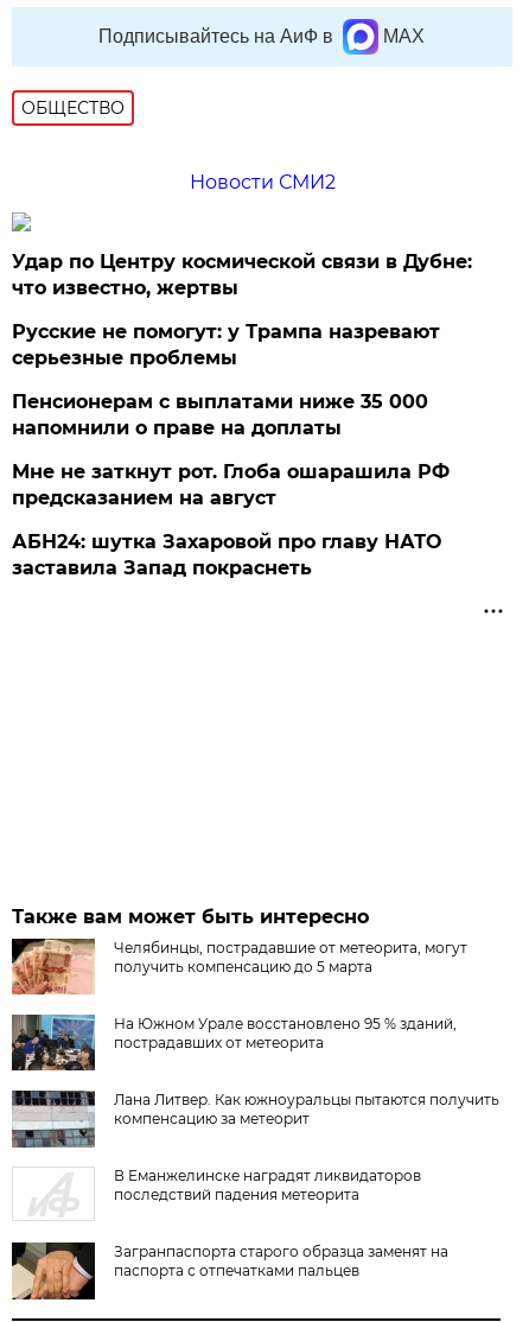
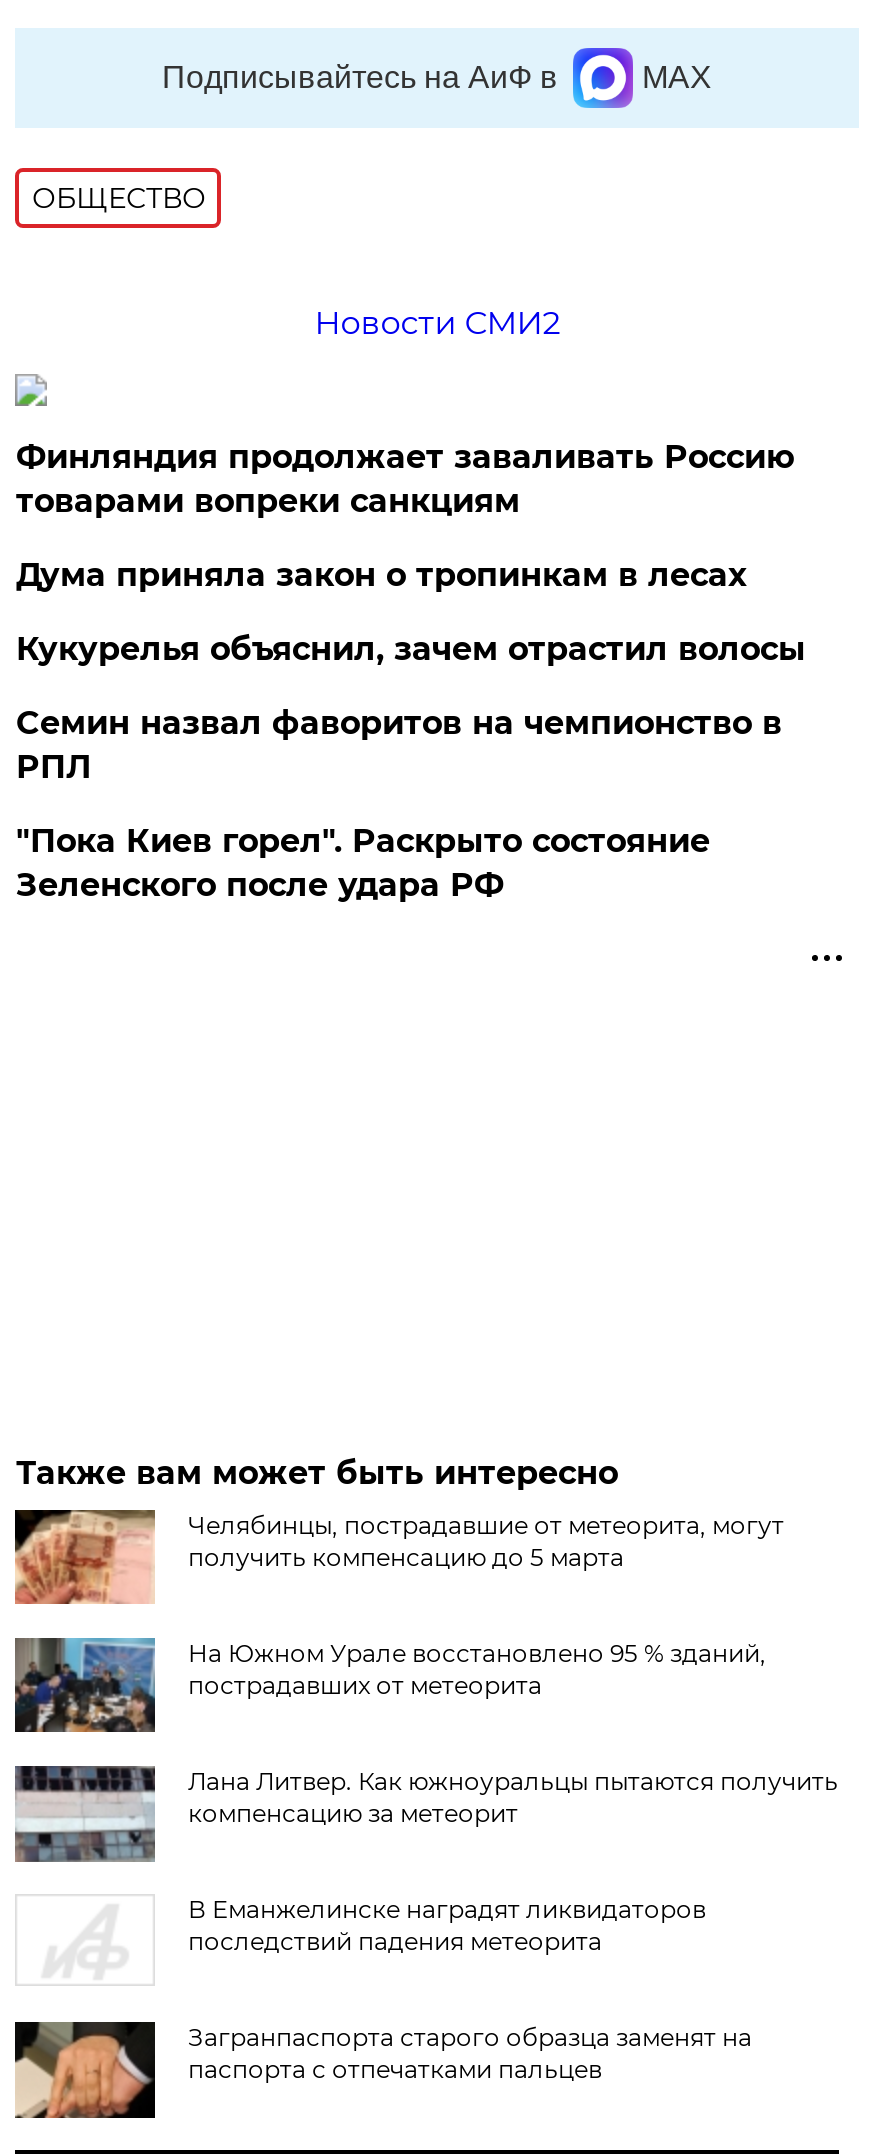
- Удар по Центру космической связи в Дубне:
- что известно, жертвы
+ Финляндия продолжает заваливать Россию
+ товарами вопреки санкциям

- Русские не помогут: у Трампа назревают
- серьезные проблемы
+ Дума приняла закон о тропинкам в лесах

- Пенсионерам с выплатами ниже 35 000
- напомнили о праве на доплаты
+ Кукурелья объяснил, зачем отрастил волосы

- Мне не заткнут рот. Глоба ошарашила РФ
- предсказанием на август
+ Семин назвал фаворитов на чемпионство в
+ РПЛ

- АБН24: шутка Захаровой про главу НАТО
- заставила Запад покраснеть
+ "Пока Киев горел". Раскрыто состояние
+ Зеленского после удара РФ
